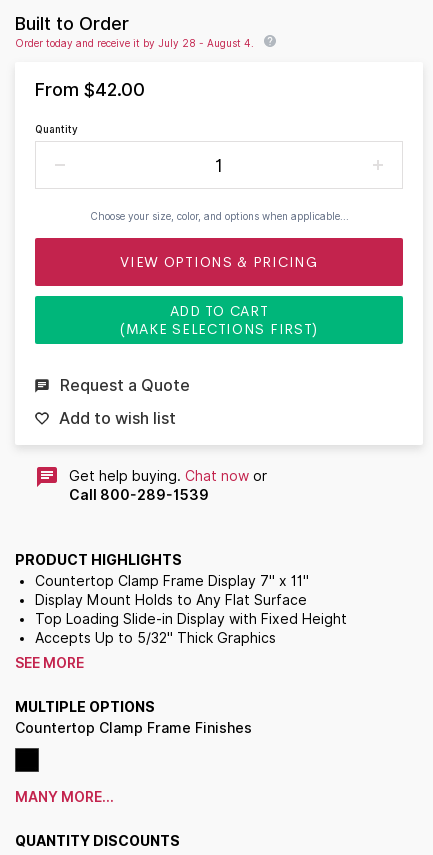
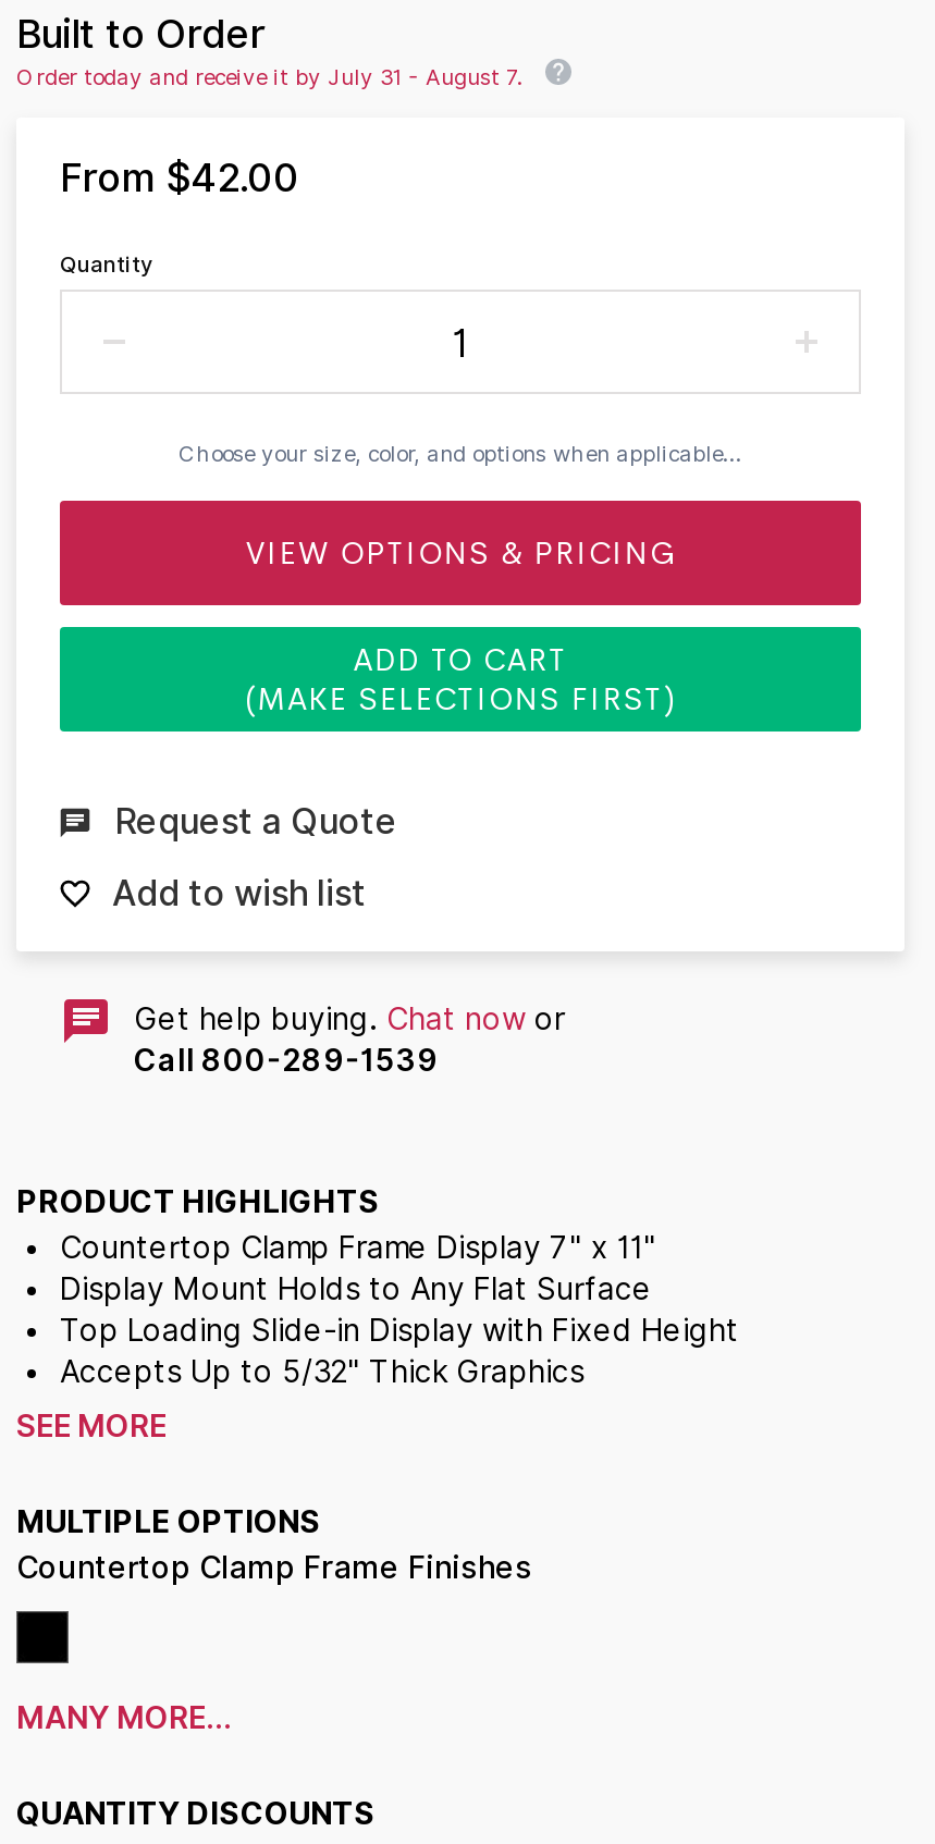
- Order today and receive it by July 28 - August 4.
+ Order today and receive it by July 31 - August 7.
